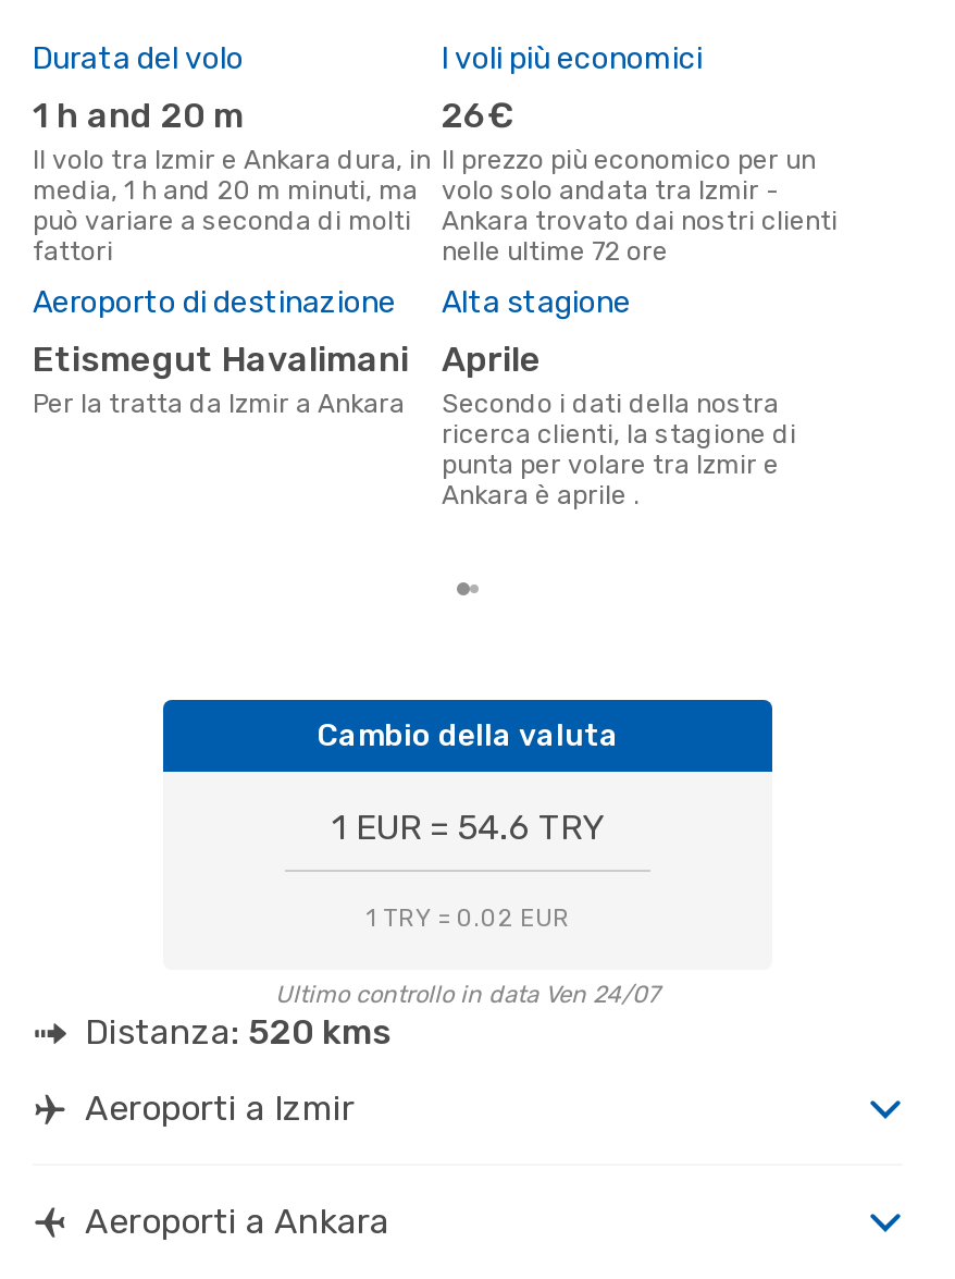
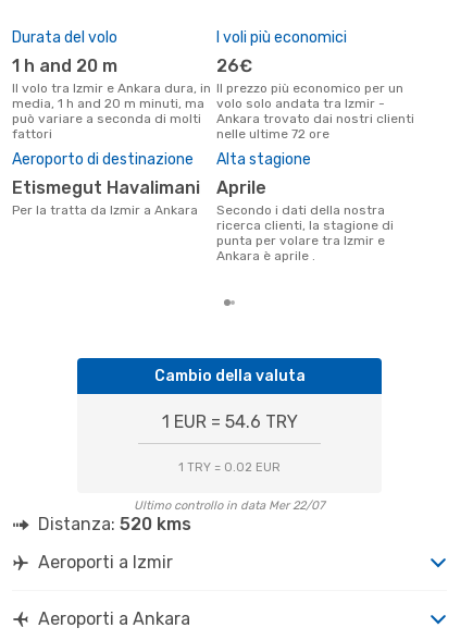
- Ultimo controllo in data Ven 24/07
+ Ultimo controllo in data Mer 22/07
